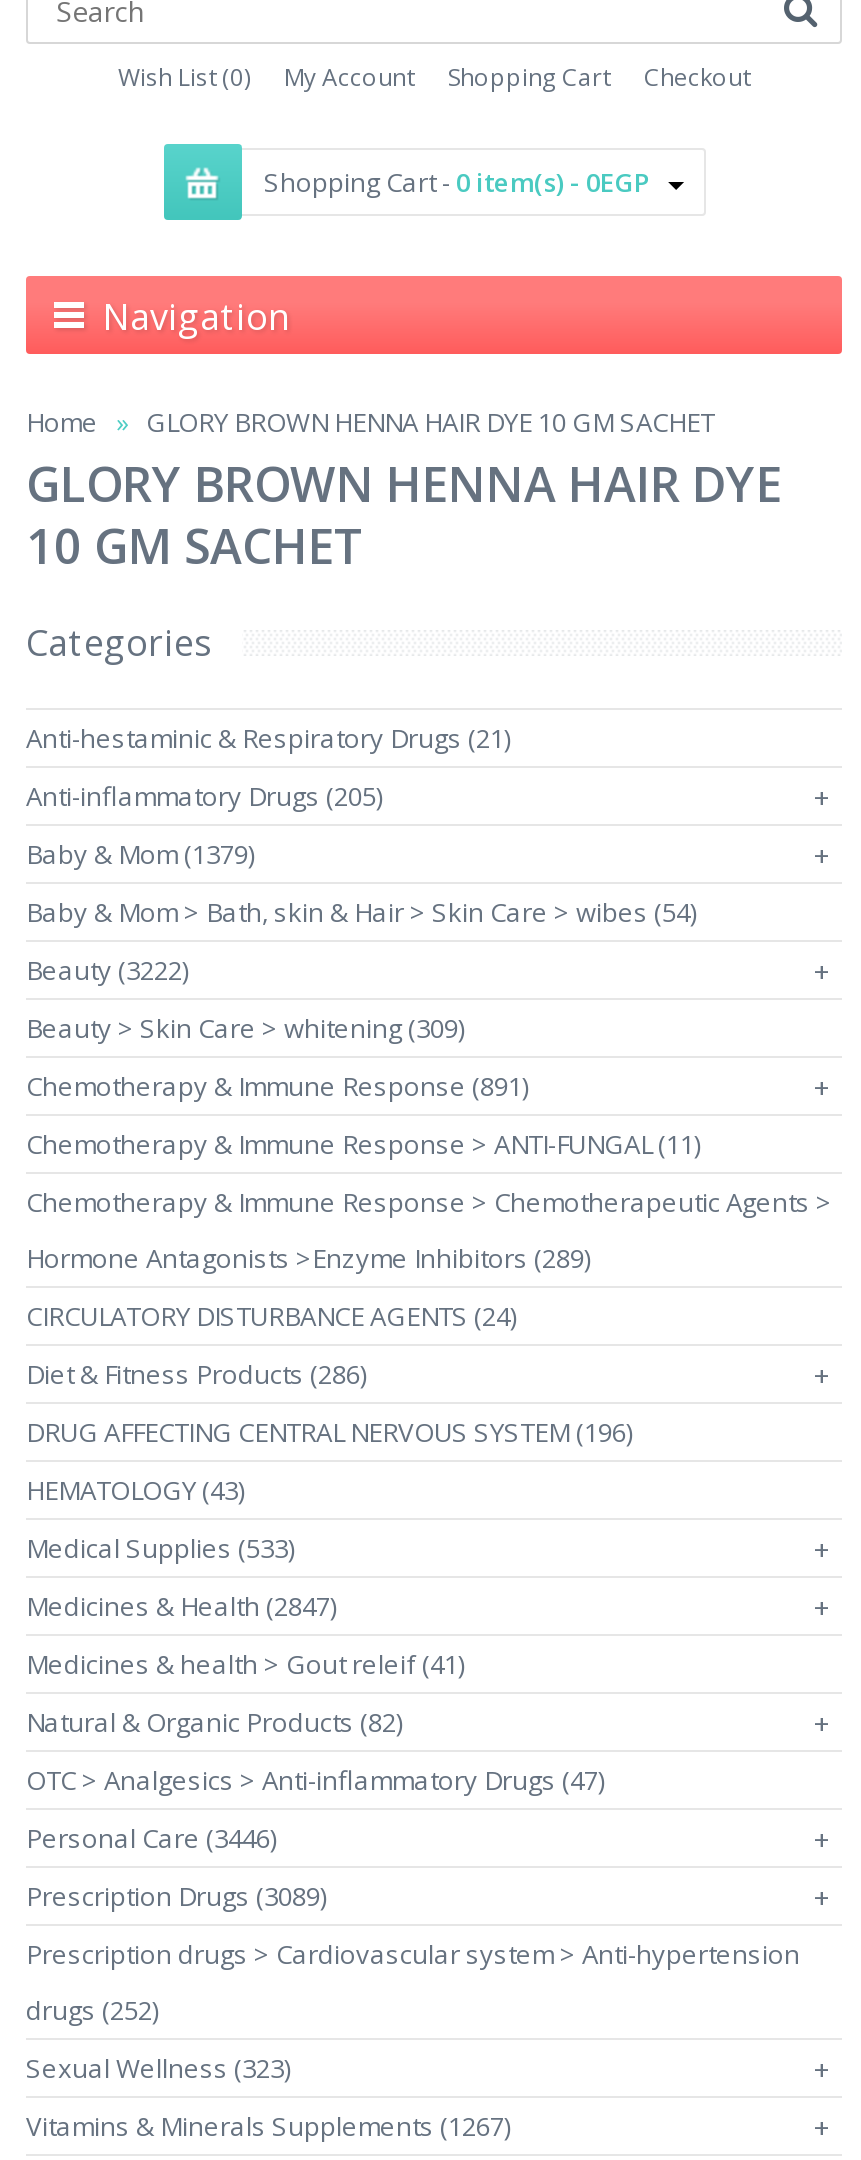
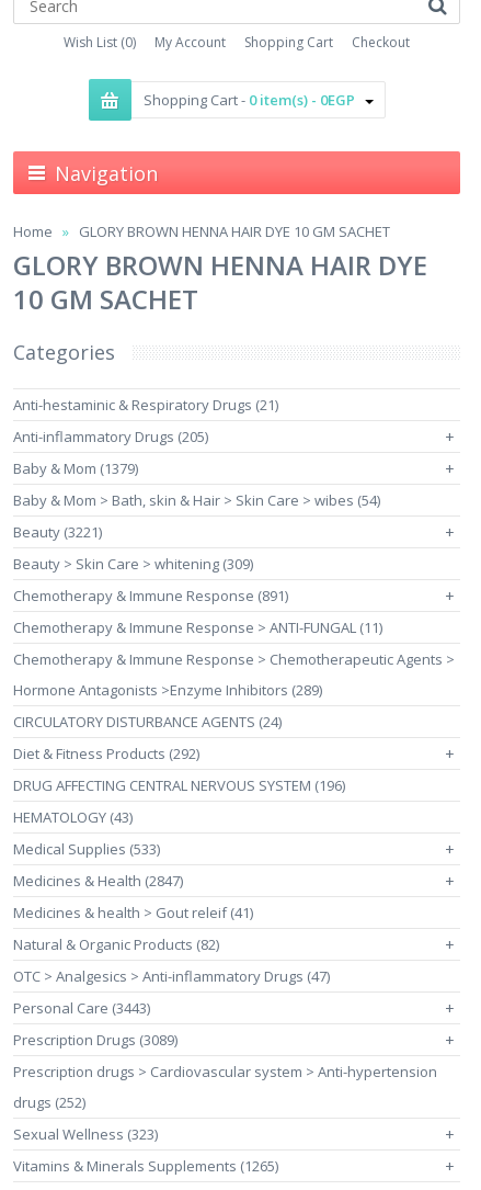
- Beauty (3222)
+ Beauty (3221)

- Diet & Fitness Products (286)
+ Diet & Fitness Products (292)

- Personal Care (3446)
+ Personal Care (3443)

- Vitamins & Minerals Supplements (1267)
+ Vitamins & Minerals Supplements (1265)
